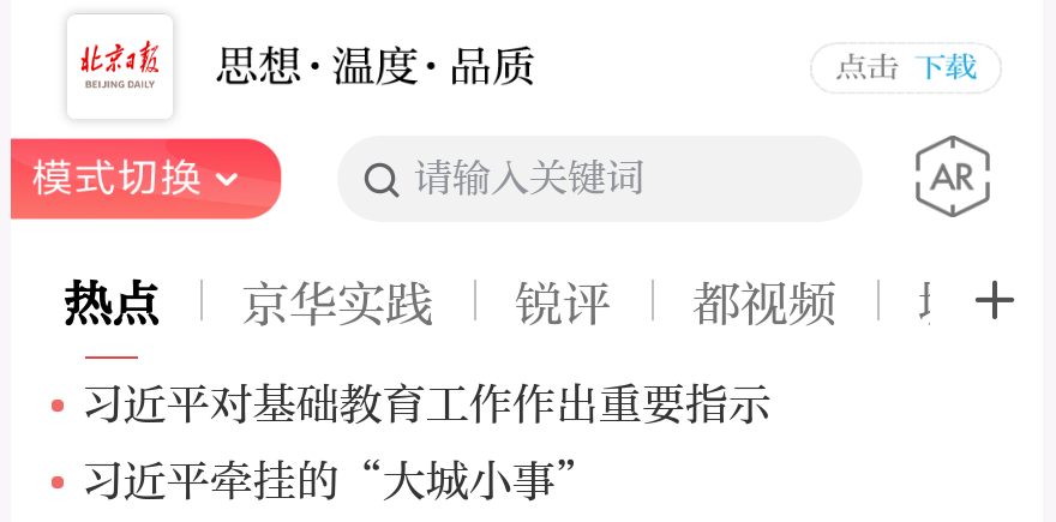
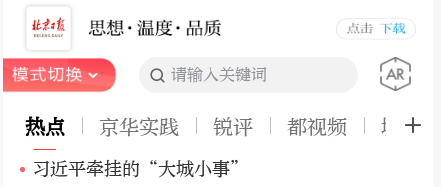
- 习近平对基础教育工作作出重要指示
